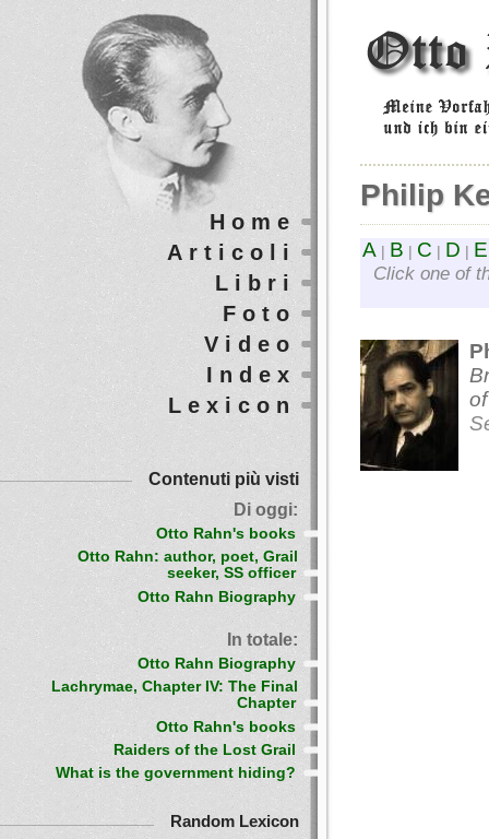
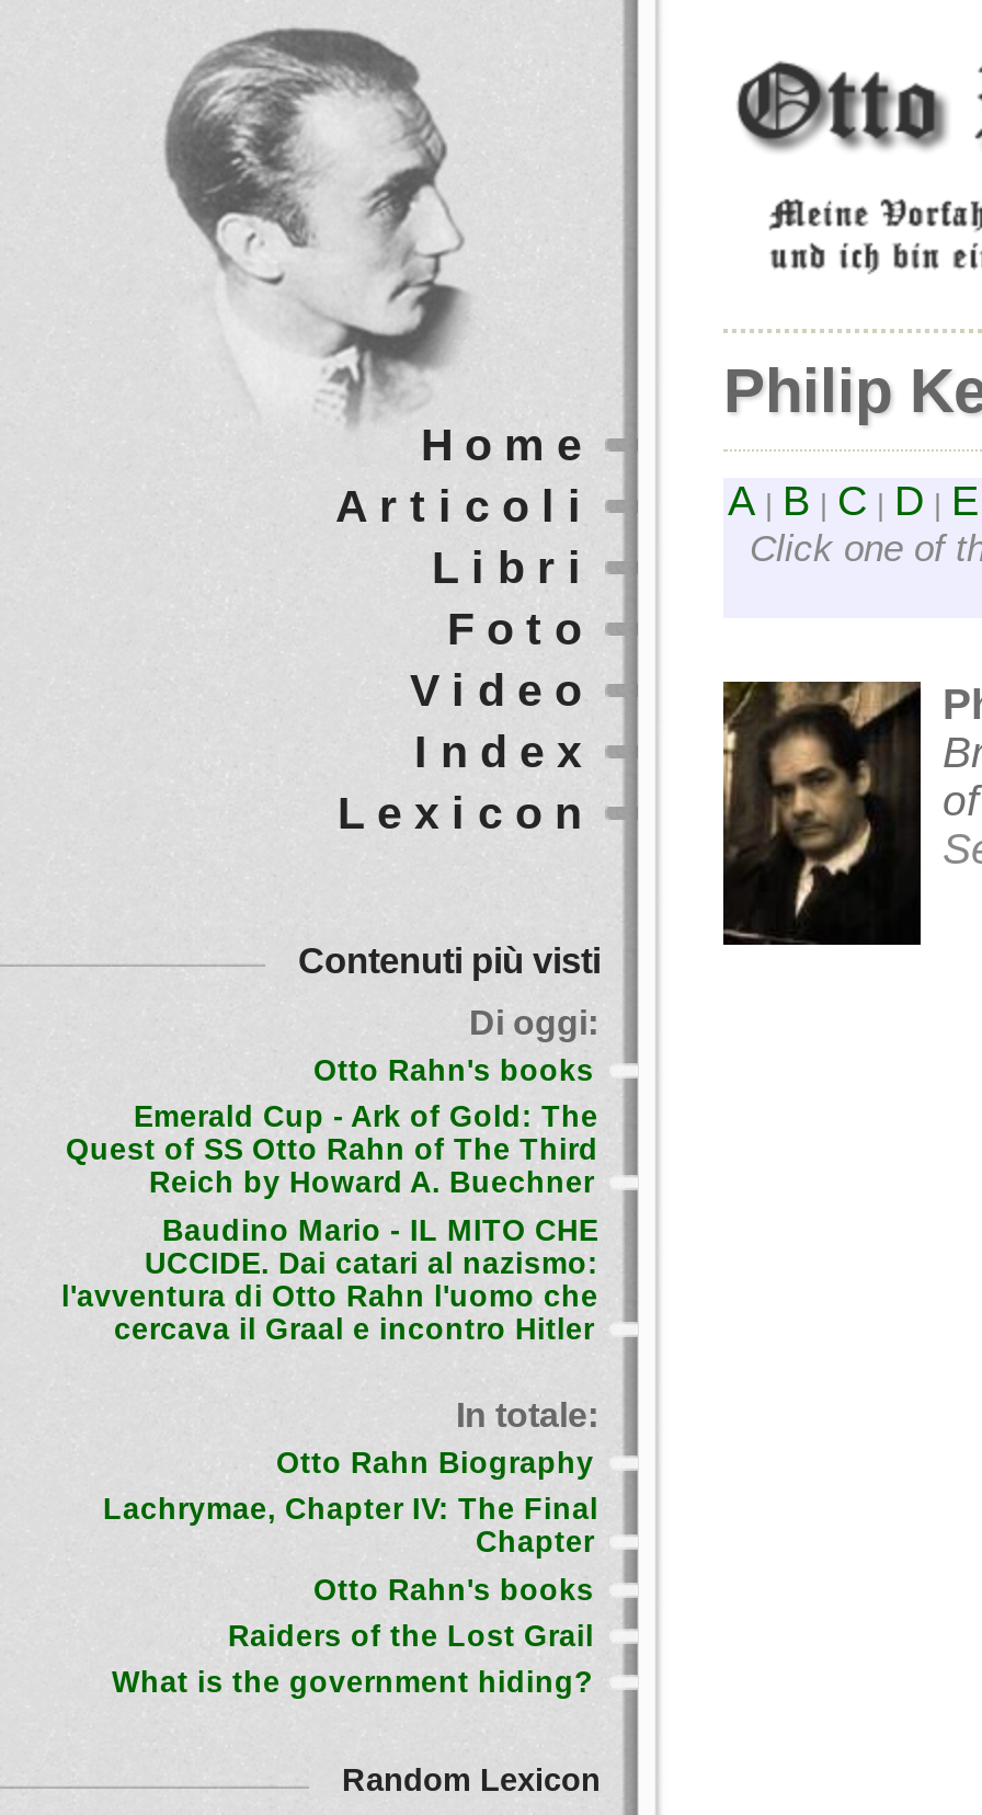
- Otto Rahn: author, poet, Grail
- seeker, SS officer
- Otto Rahn Biography
+ Emerald Cup - Ark of Gold: The
+ Quest of SS Otto Rahn of The Third
+ Reich by Howard A. Buechner
+ Baudino Mario - IL MITO CHE
+ UCCIDE. Dai catari al nazismo:
+ l'avventura di Otto Rahn l'uomo che
+ cercava il Graal e incontro Hitler
